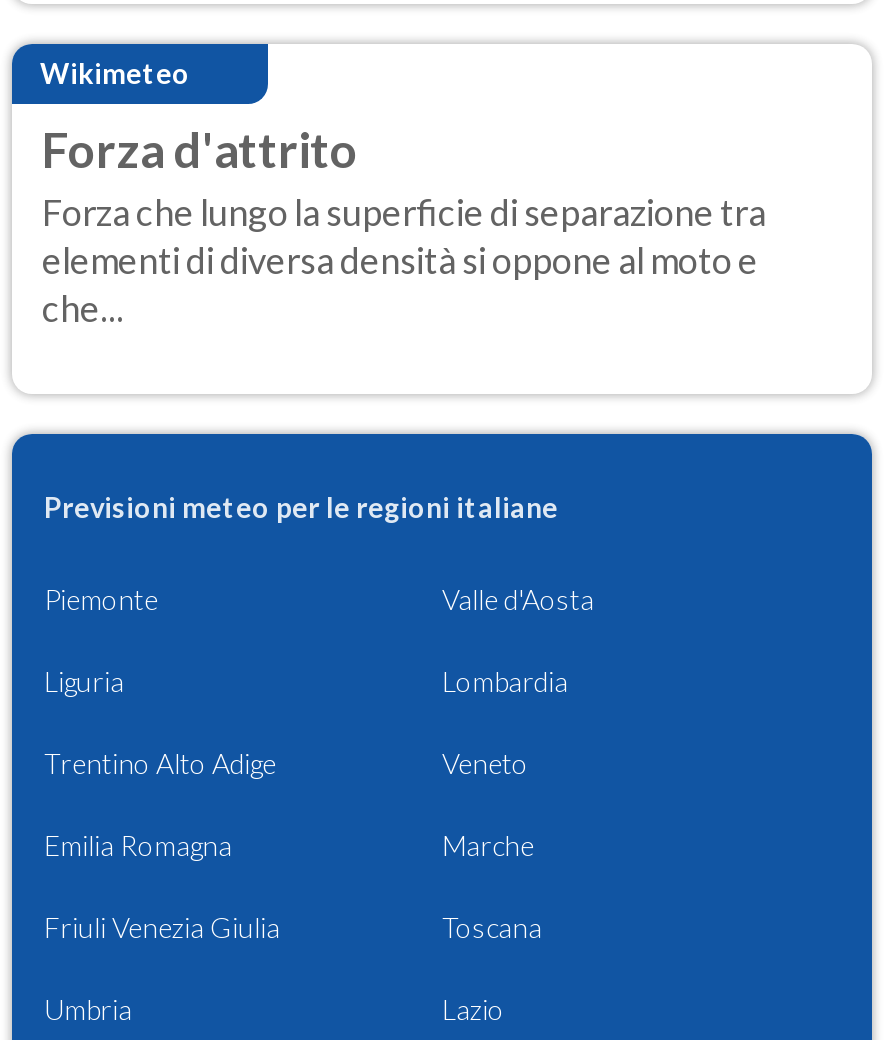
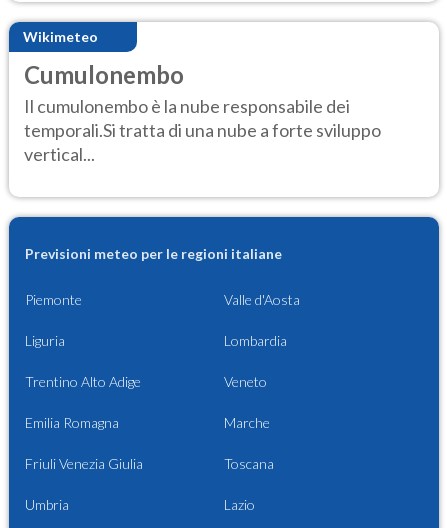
- Forza d'attrito
- Forza che lungo la superficie di separazione tra
- elementi di diversa densità si oppone al moto e
- che...
+ Cumulonembo
+ Il cumulonembo è la nube responsabile dei
+ temporali.Si tratta di una nube a forte sviluppo
+ vertical...
